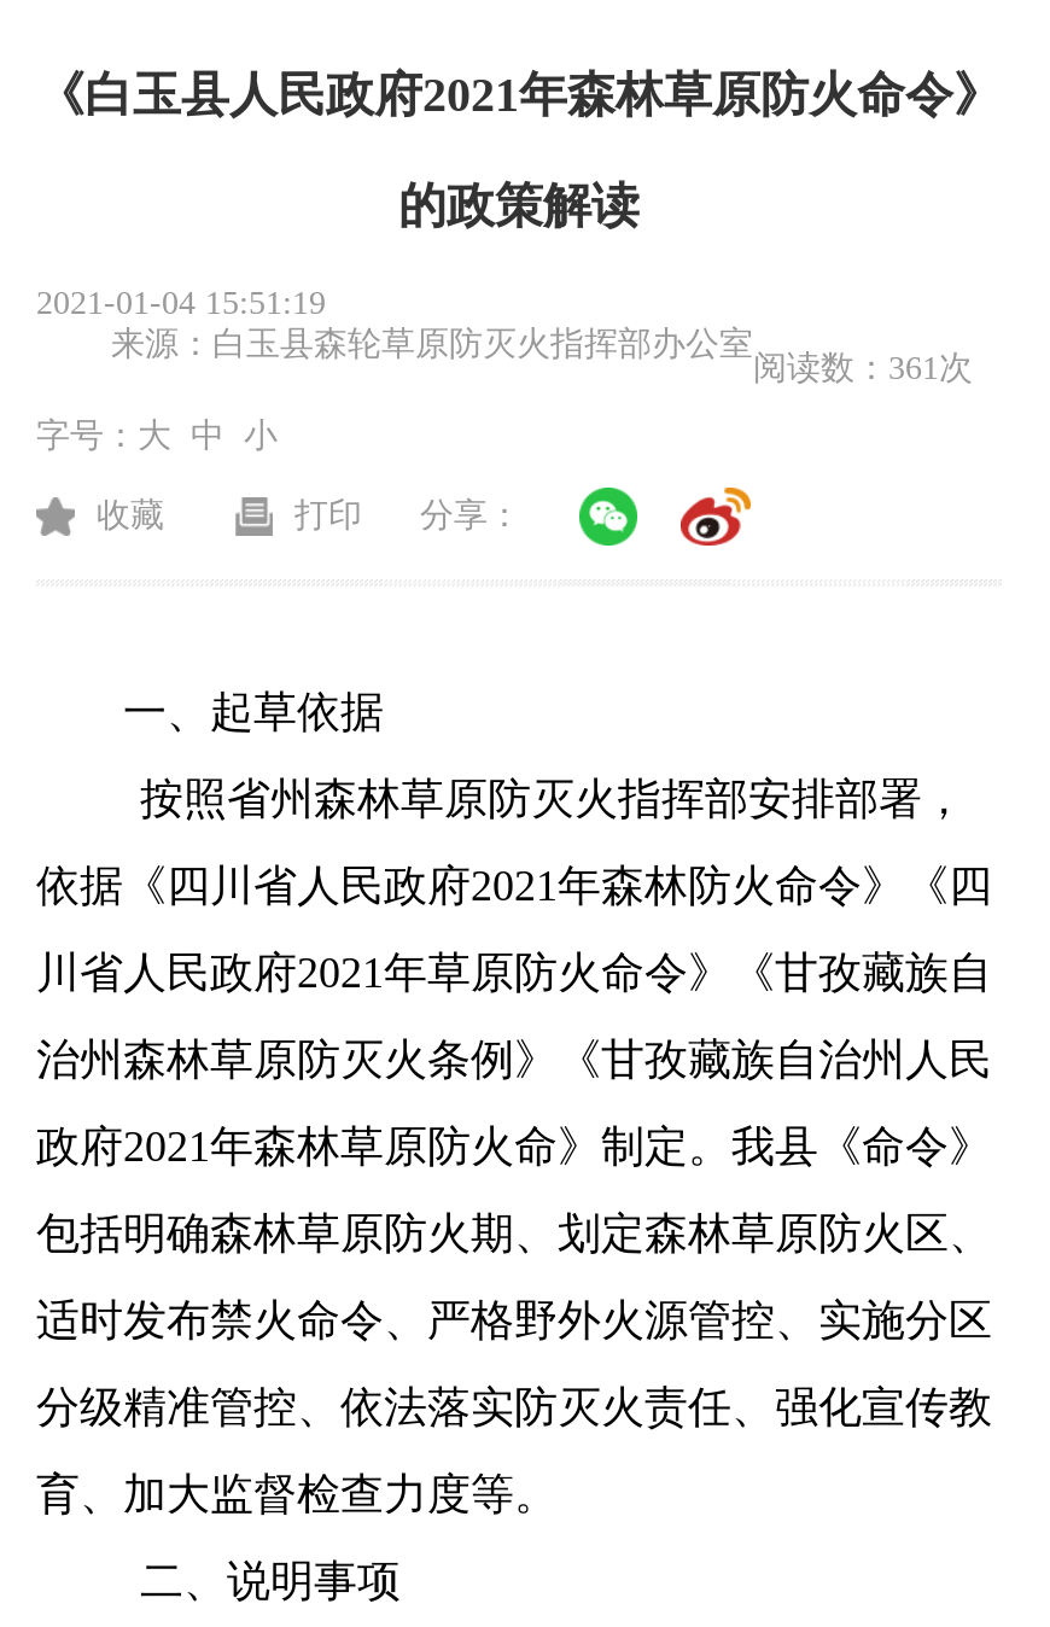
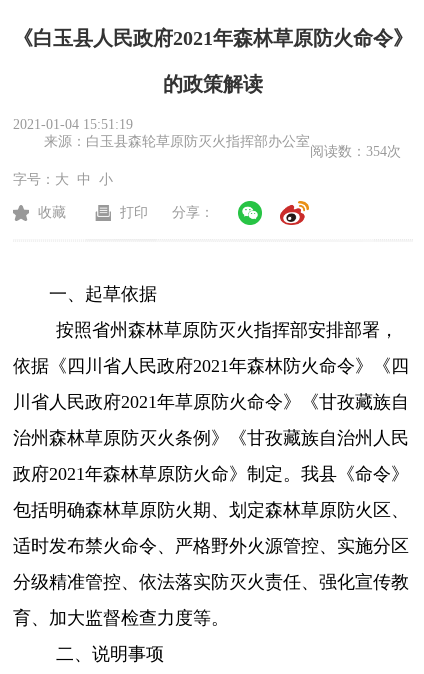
- 阅读数：361次
+ 阅读数：354次
